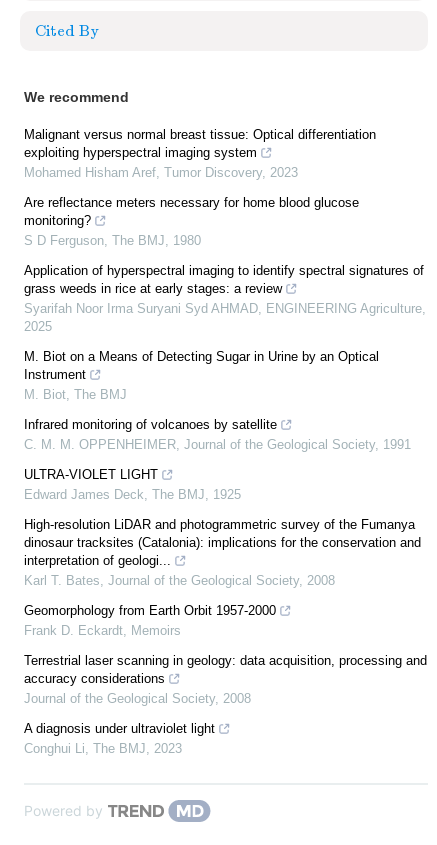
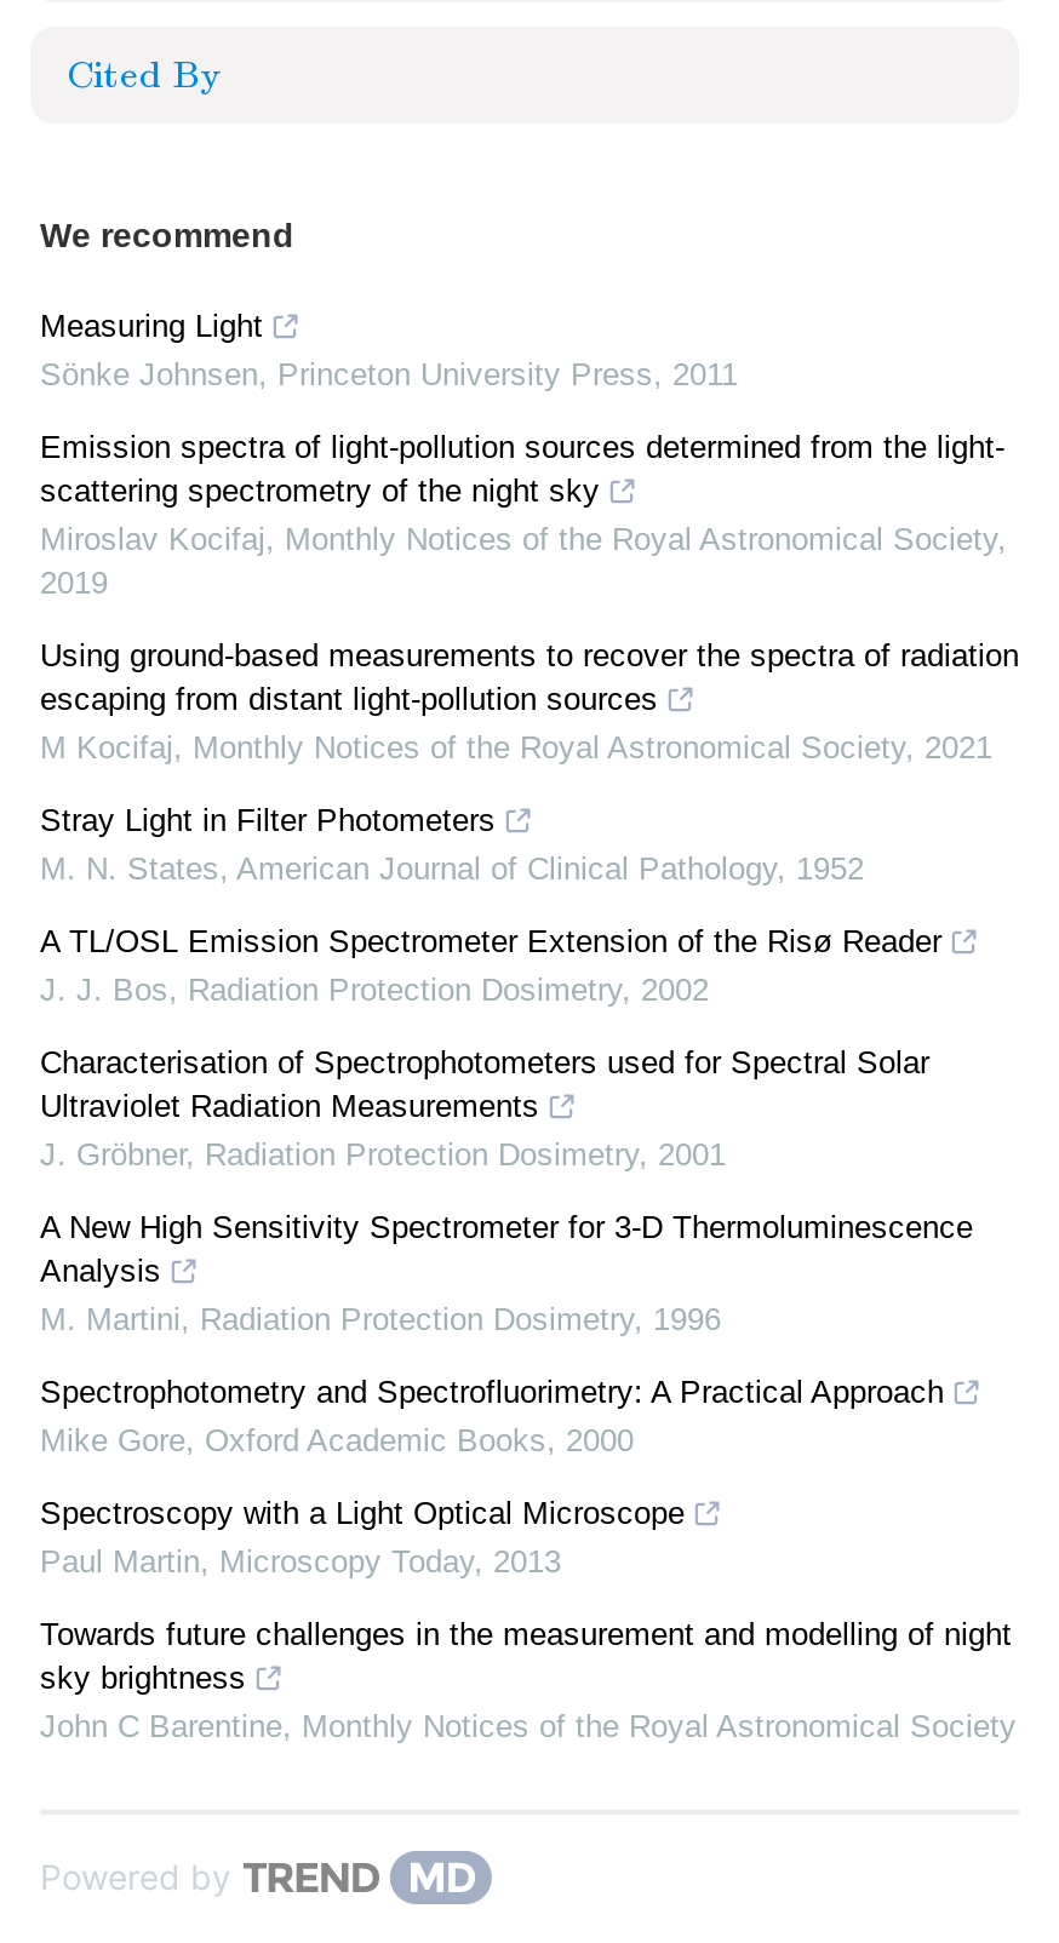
- Malignant versus normal breast tissue: Optical differentiation
- exploiting hyperspectral imaging system
- Mohamed Hisham Aref, Tumor Discovery, 2023
+ Measuring Light
+ Sönke Johnsen, Princeton University Press, 2011

- Are reflectance meters necessary for home blood glucose
- monitoring?
- S D Ferguson, The BMJ, 1980
+ Emission spectra of light-pollution sources determined from the light-
+ scattering spectrometry of the night sky
+ Miroslav Kocifaj, Monthly Notices of the Royal Astronomical Society,
+ 2019

- Application of hyperspectral imaging to identify spectral signatures of
- grass weeds in rice at early stages: a review
- Syarifah Noor Irma Suryani Syd AHMAD, ENGINEERING Agriculture,
- 2025
+ Using ground-based measurements to recover the spectra of radiation
+ escaping from distant light-pollution sources
+ M Kocifaj, Monthly Notices of the Royal Astronomical Society, 2021

- M. Biot on a Means of Detecting Sugar in Urine by an Optical
- Instrument
- M. Biot, The BMJ
+ Stray Light in Filter Photometers
+ M. N. States, American Journal of Clinical Pathology, 1952

- Infrared monitoring of volcanoes by satellite
- C. M. M. OPPENHEIMER, Journal of the Geological Society, 1991
+ A TL/OSL Emission Spectrometer Extension of the Risø Reader
+ J. J. Bos, Radiation Protection Dosimetry, 2002

- ULTRA-VIOLET LIGHT
- Edward James Deck, The BMJ, 1925
+ Characterisation of Spectrophotometers used for Spectral Solar
+ Ultraviolet Radiation Measurements
+ J. Gröbner, Radiation Protection Dosimetry, 2001

- High-resolution LiDAR and photogrammetric survey of the Fumanya
- dinosaur tracksites (Catalonia): implications for the conservation and
- interpretation of geologi...
- Karl T. Bates, Journal of the Geological Society, 2008
+ A New High Sensitivity Spectrometer for 3-D Thermoluminescence
+ Analysis
+ M. Martini, Radiation Protection Dosimetry, 1996

- Geomorphology from Earth Orbit 1957-2000
- Frank D. Eckardt, Memoirs
+ Spectrophotometry and Spectrofluorimetry: A Practical Approach
+ Mike Gore, Oxford Academic Books, 2000

- Terrestrial laser scanning in geology: data acquisition, processing and
- accuracy considerations
- Journal of the Geological Society, 2008
+ Spectroscopy with a Light Optical Microscope
+ Paul Martin, Microscopy Today, 2013

- A diagnosis under ultraviolet light
- Conghui Li, The BMJ, 2023
+ Towards future challenges in the measurement and modelling of night
+ sky brightness
+ John C Barentine, Monthly Notices of the Royal Astronomical Society
